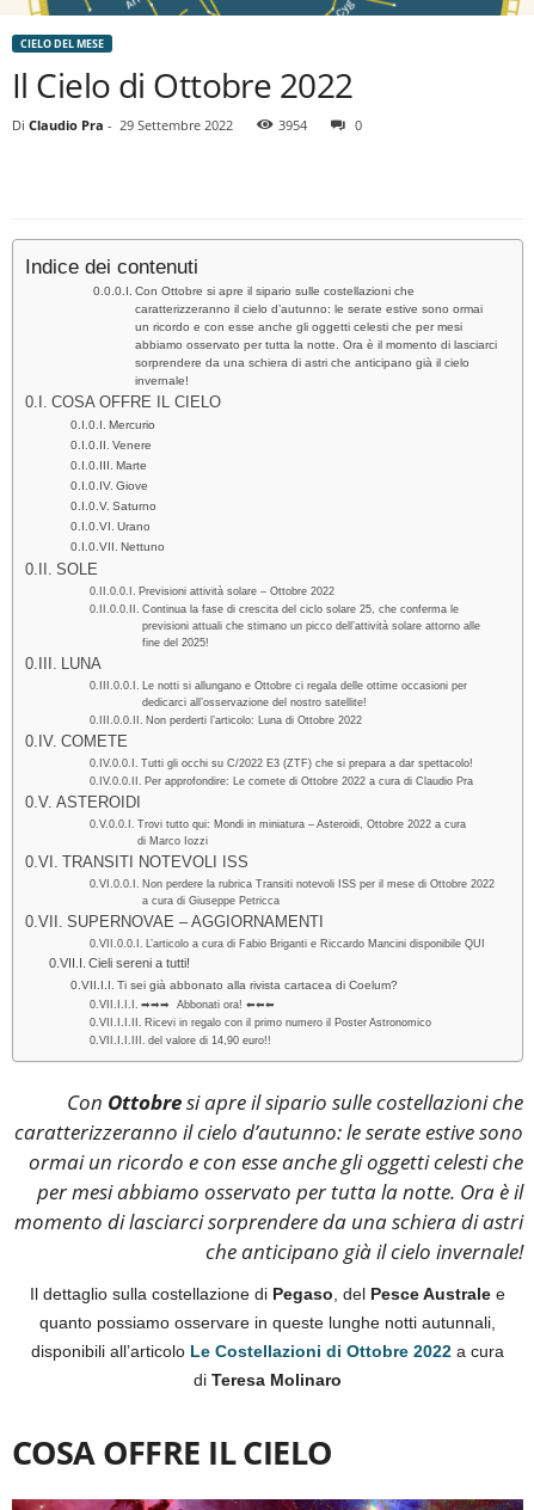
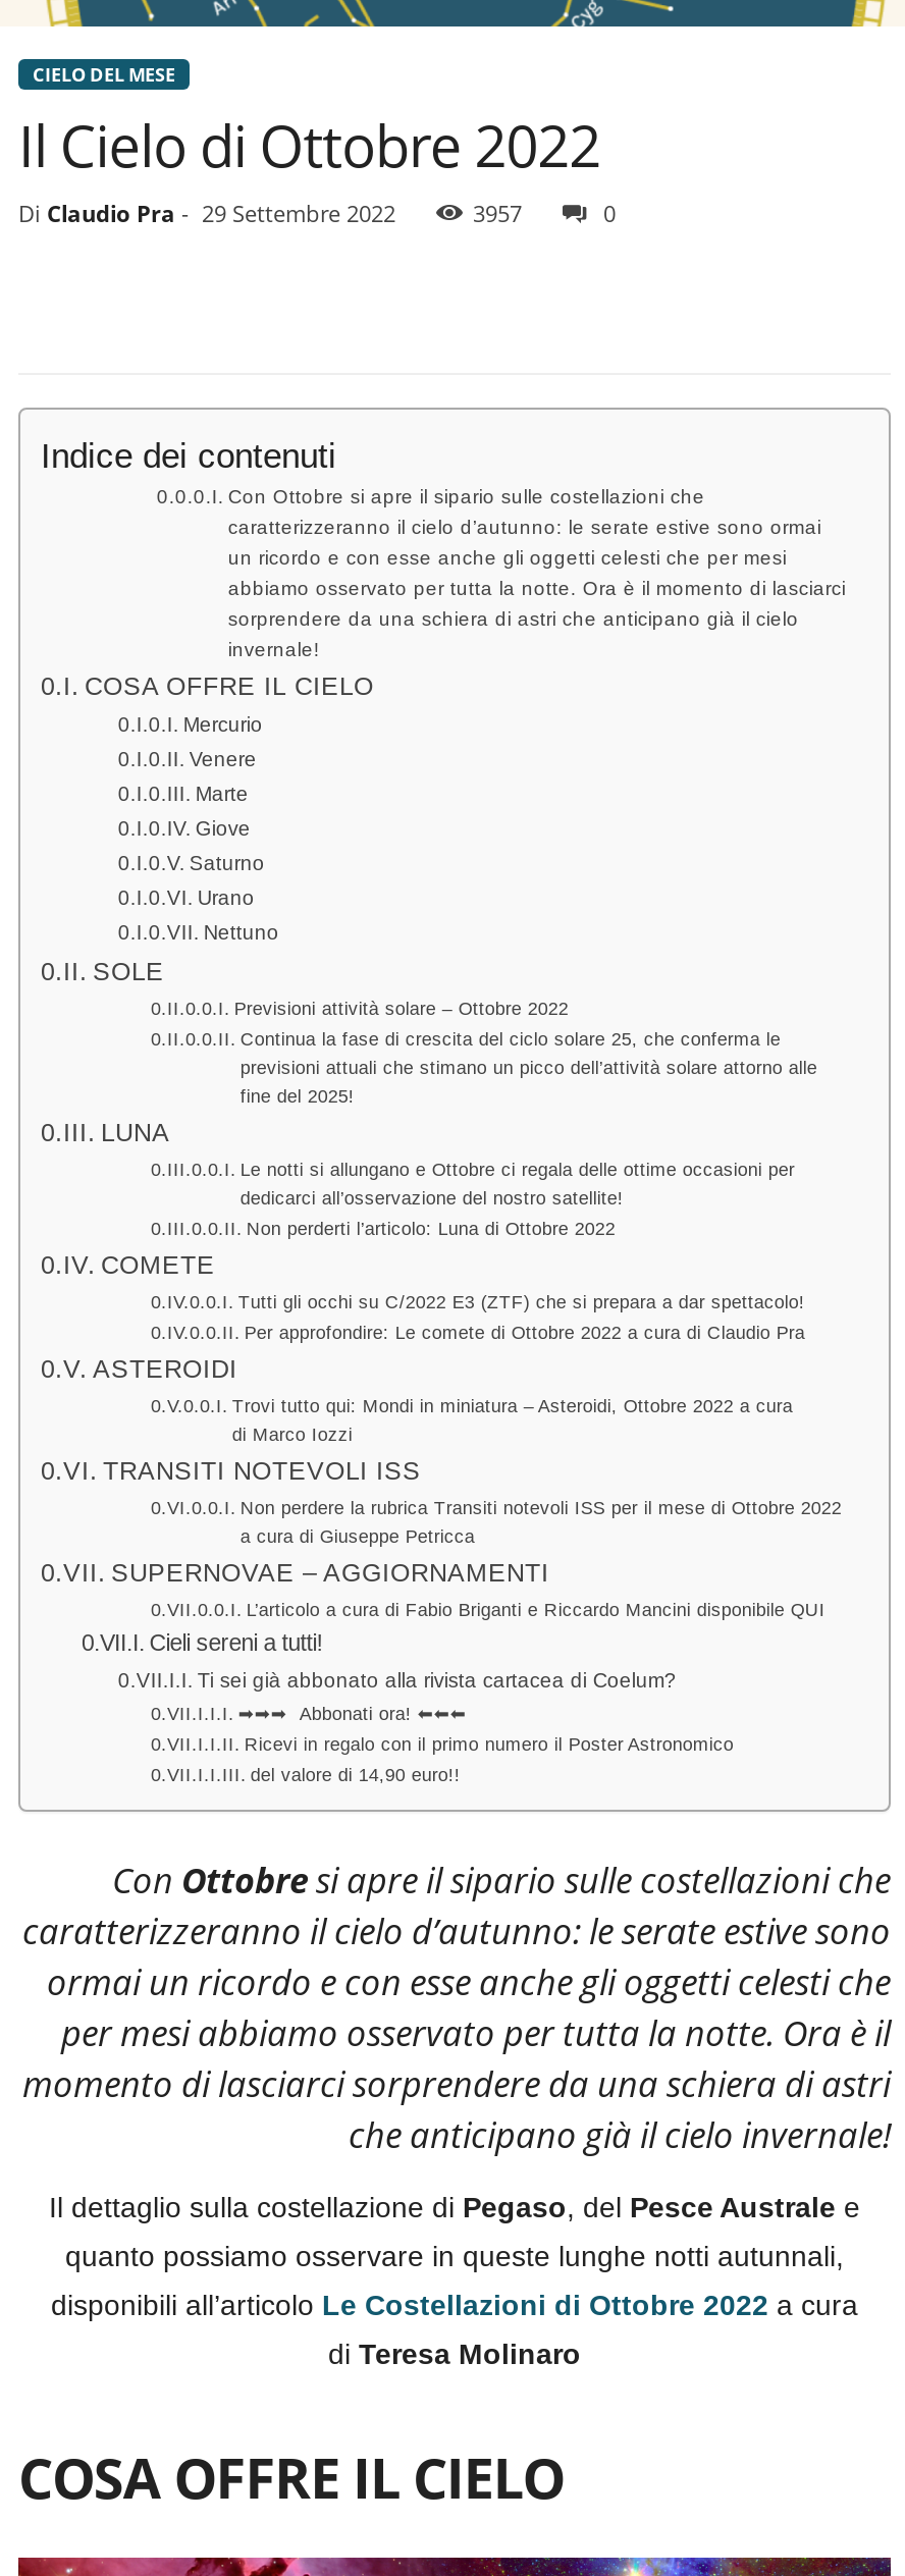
- 3954
+ 3957
